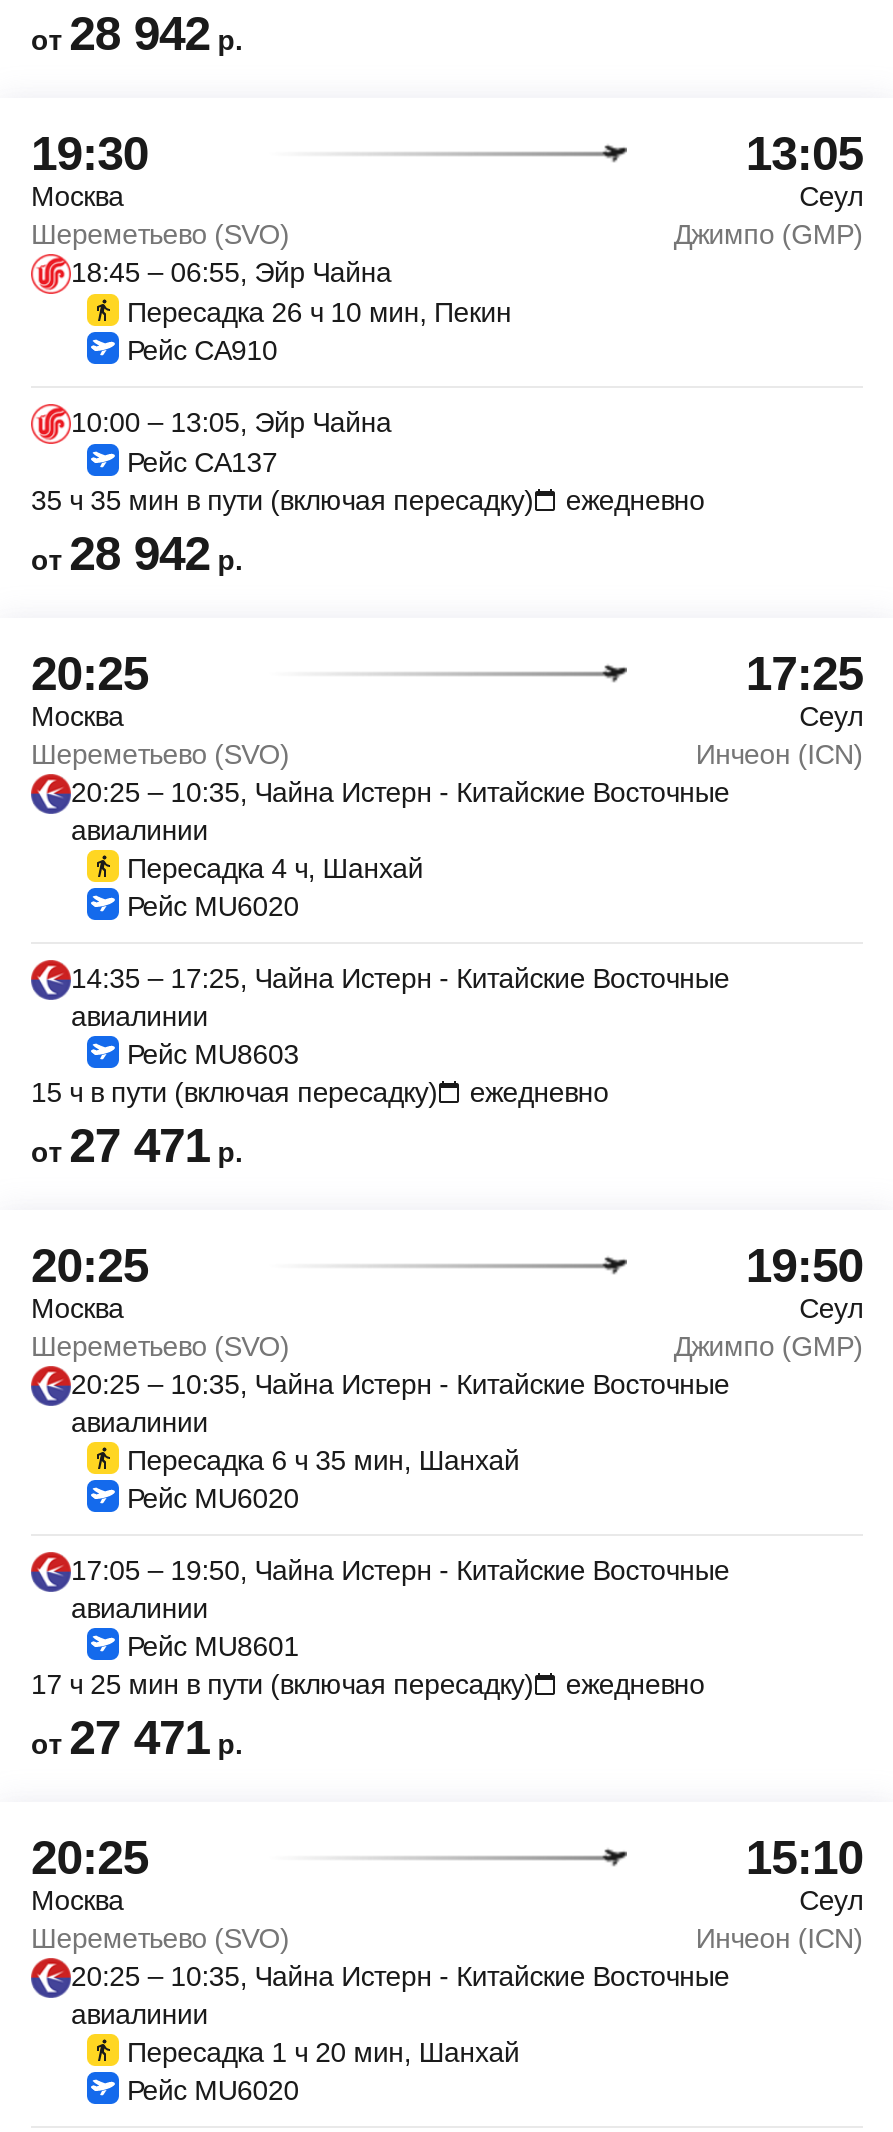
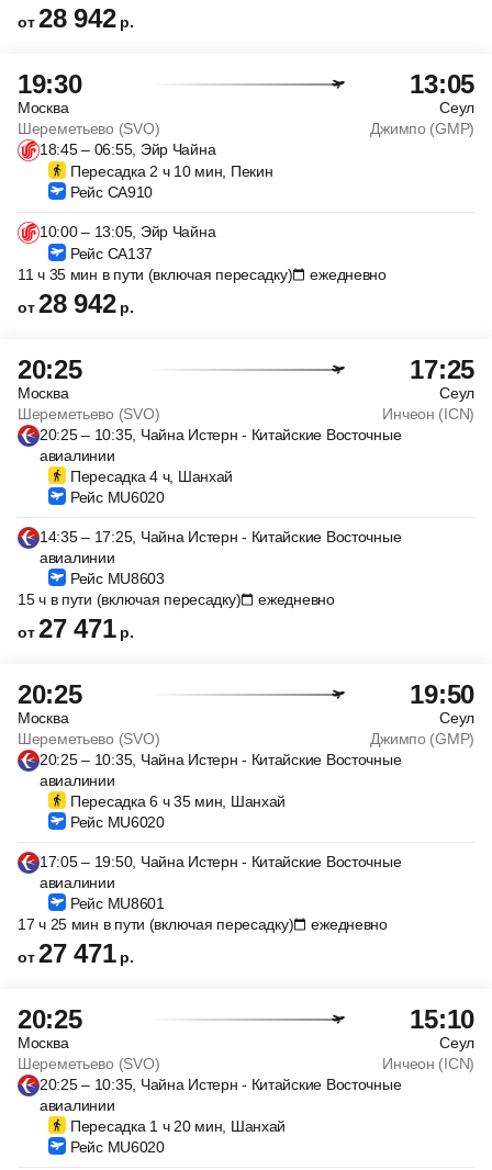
- Пересадка 26 ч 10 мин, Пекин
+ Пересадка 2 ч 10 мин, Пекин

- 35 ч 35 мин в пути (включая пересадку)
+ 11 ч 35 мин в пути (включая пересадку)
